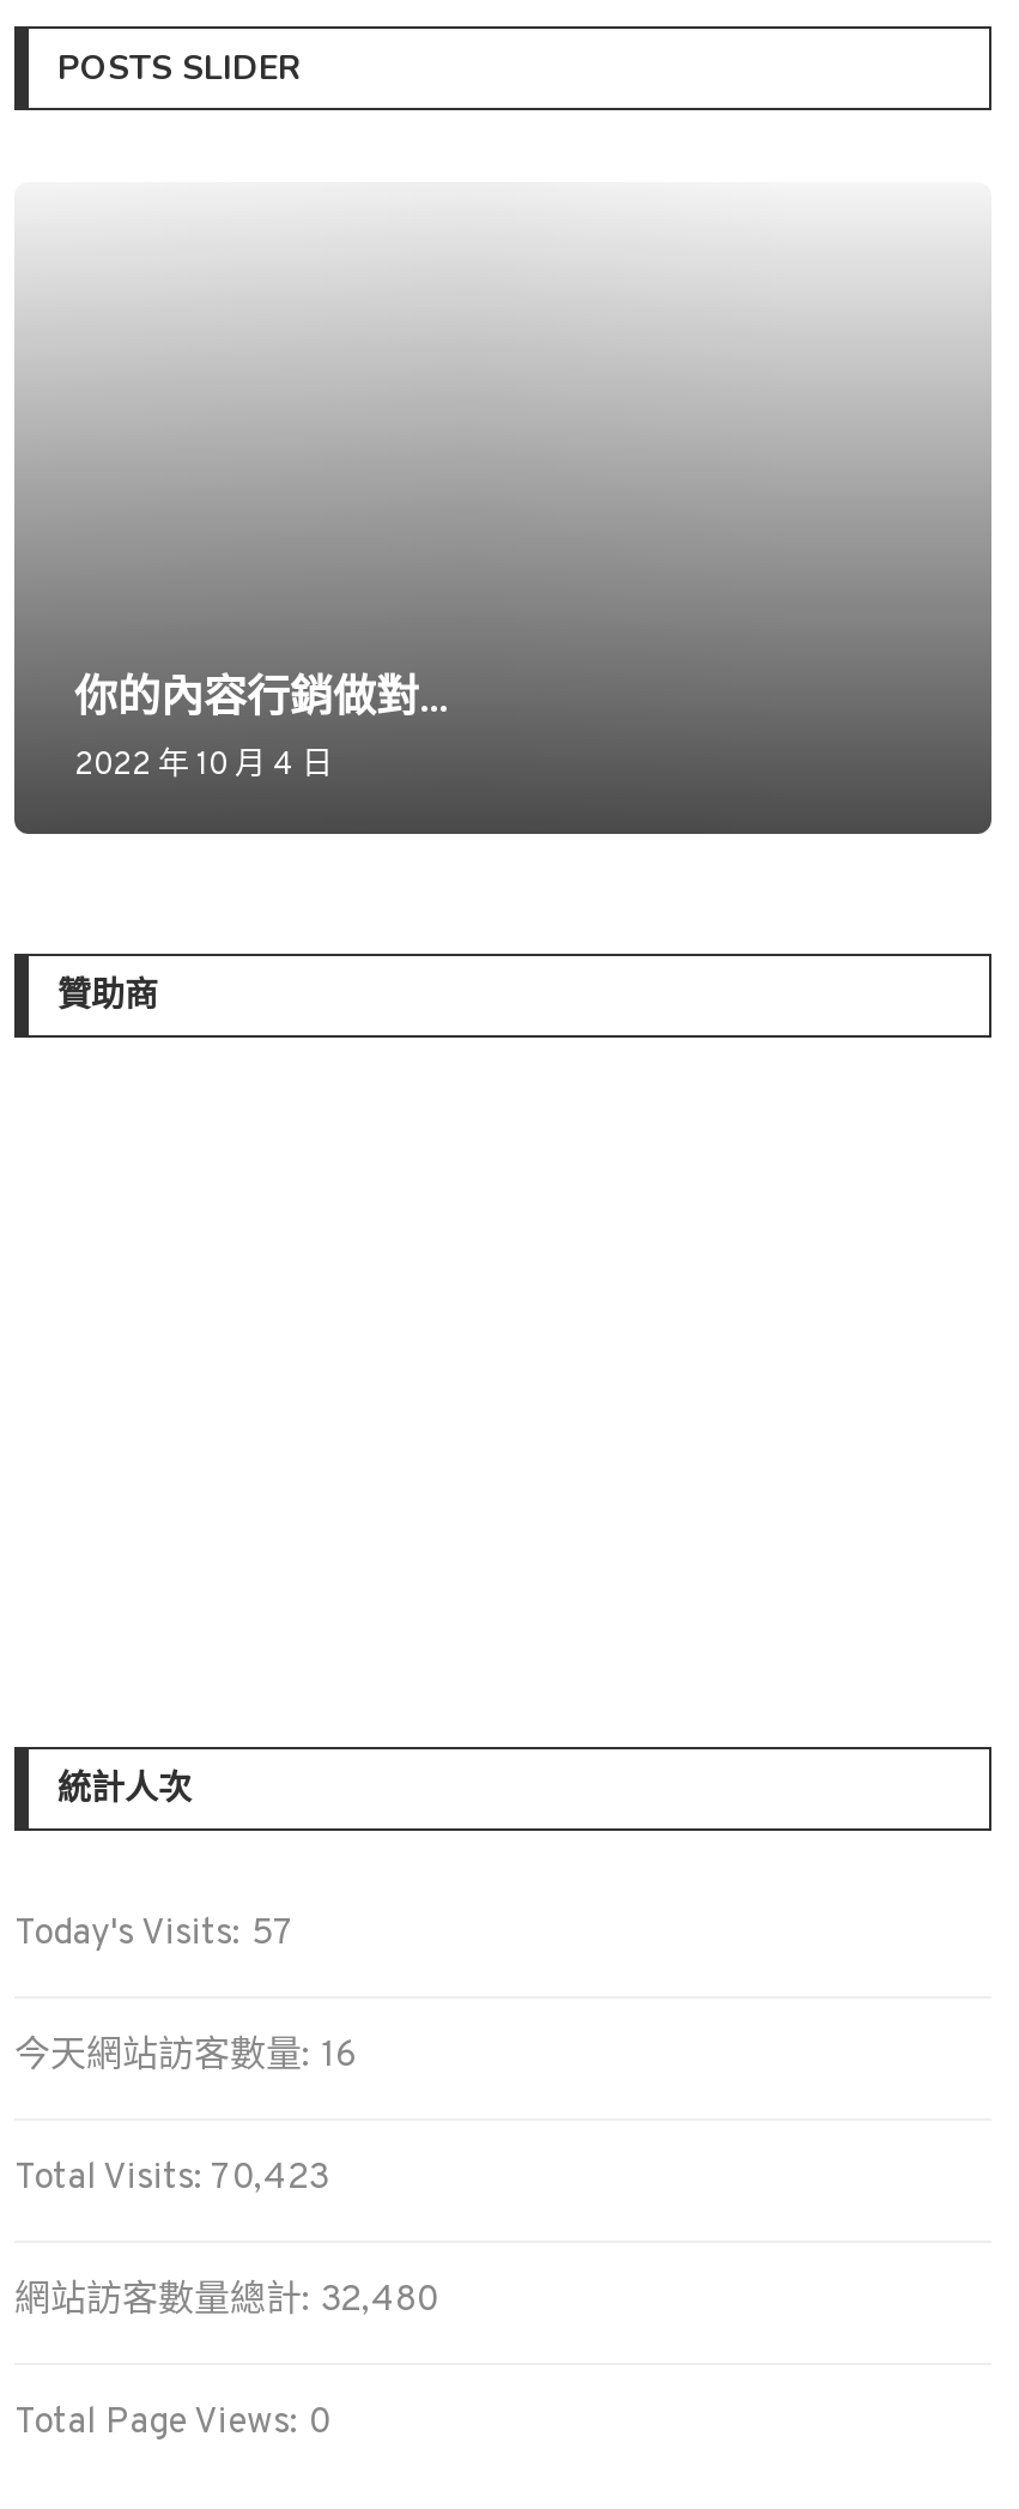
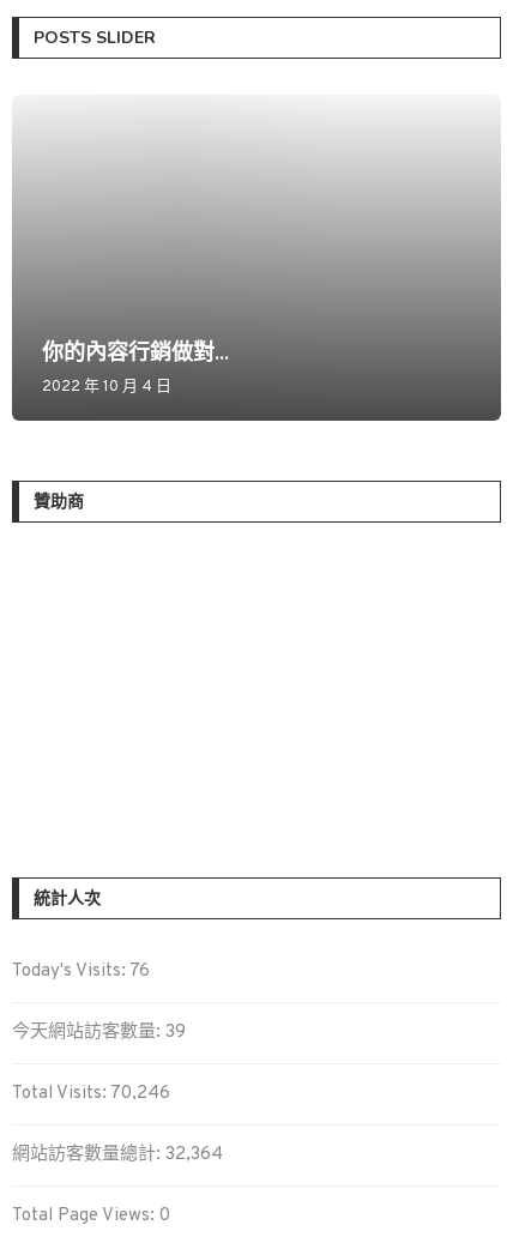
- Today's Visits: 57
+ Today's Visits: 76

- 今天網站訪客數量: 16
+ 今天網站訪客數量: 39

- Total Visits: 70,423
+ Total Visits: 70,246

- 網站訪客數量總計: 32,480
+ 網站訪客數量總計: 32,364
